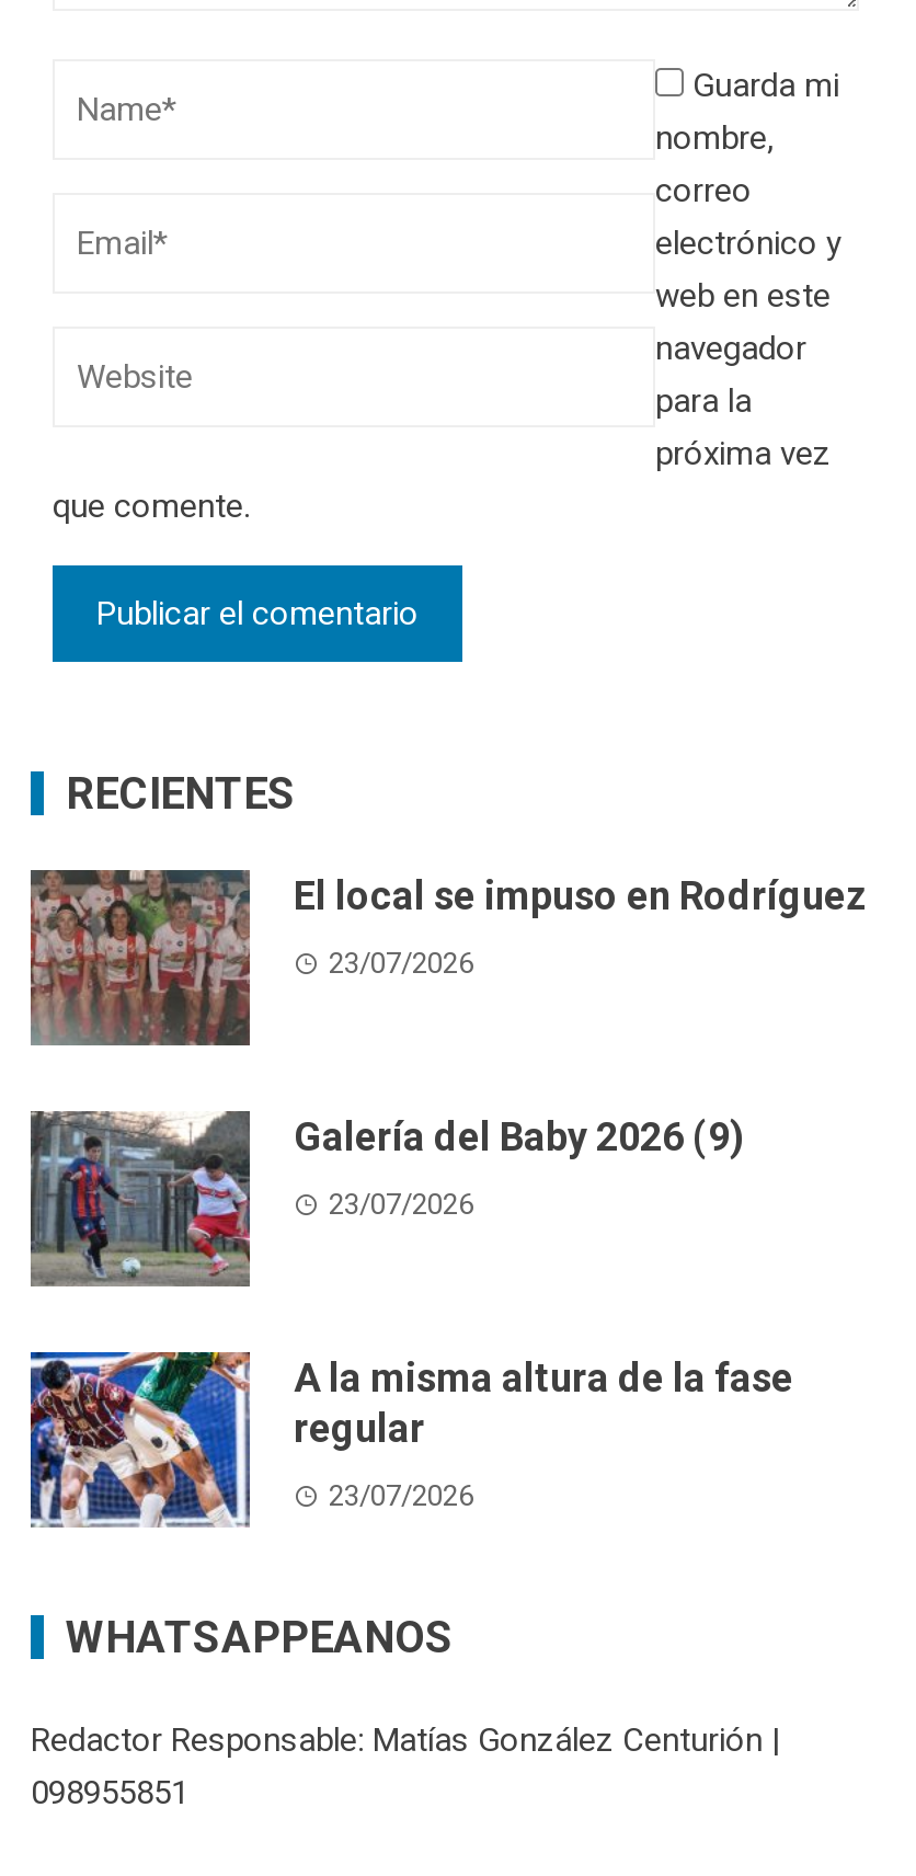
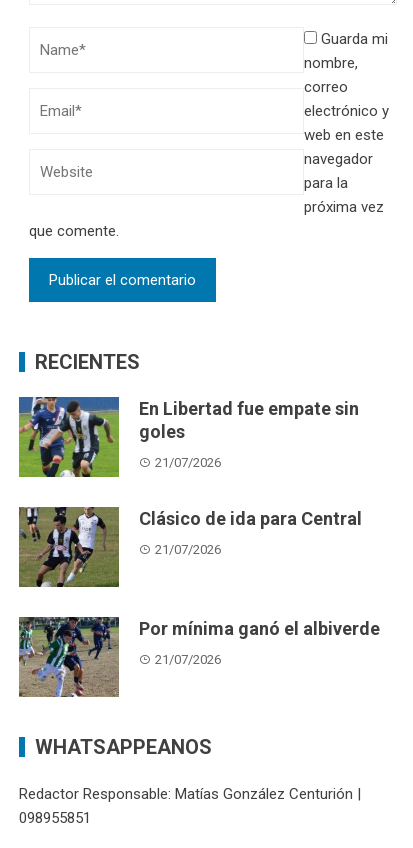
- [image]
- El local se impuso en Rodríguez
+ [image]
+ En Libertad fue empate sin
+ goles

- 23/07/2026
+ 21/07/2026

- [image]
- Galería del Baby 2026 (9)
+ [image]
+ Clásico de ida para Central

- 23/07/2026
+ 21/07/2026

- [image]
- A la misma altura de la fase
- regular
+ [image]
+ Por mínima ganó el albiverde

- 23/07/2026
+ 21/07/2026
